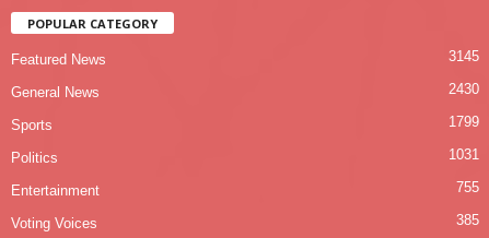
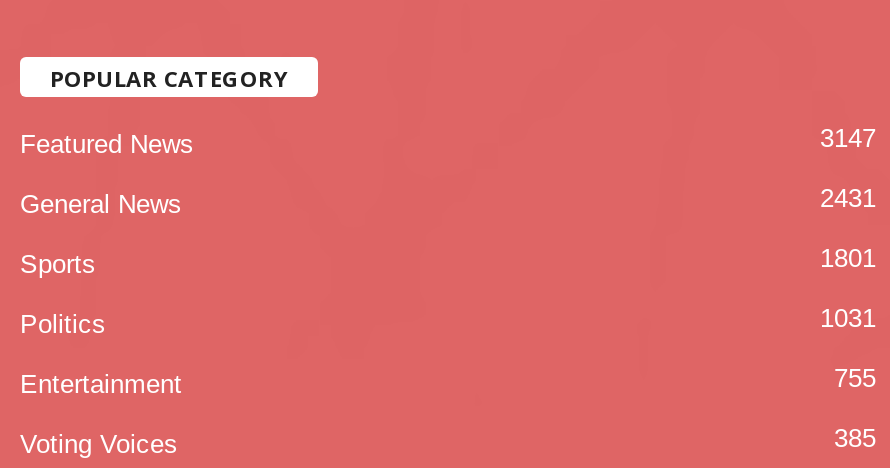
- 3145
+ 3147

- 2430
+ 2431

- 1799
+ 1801
